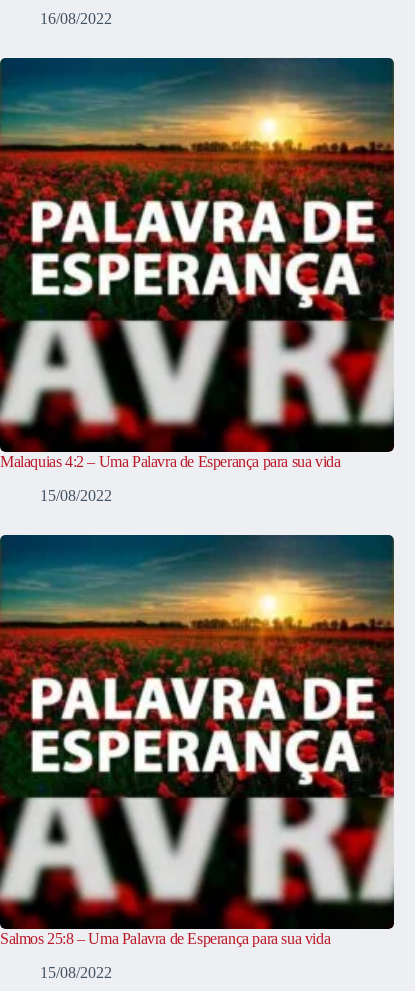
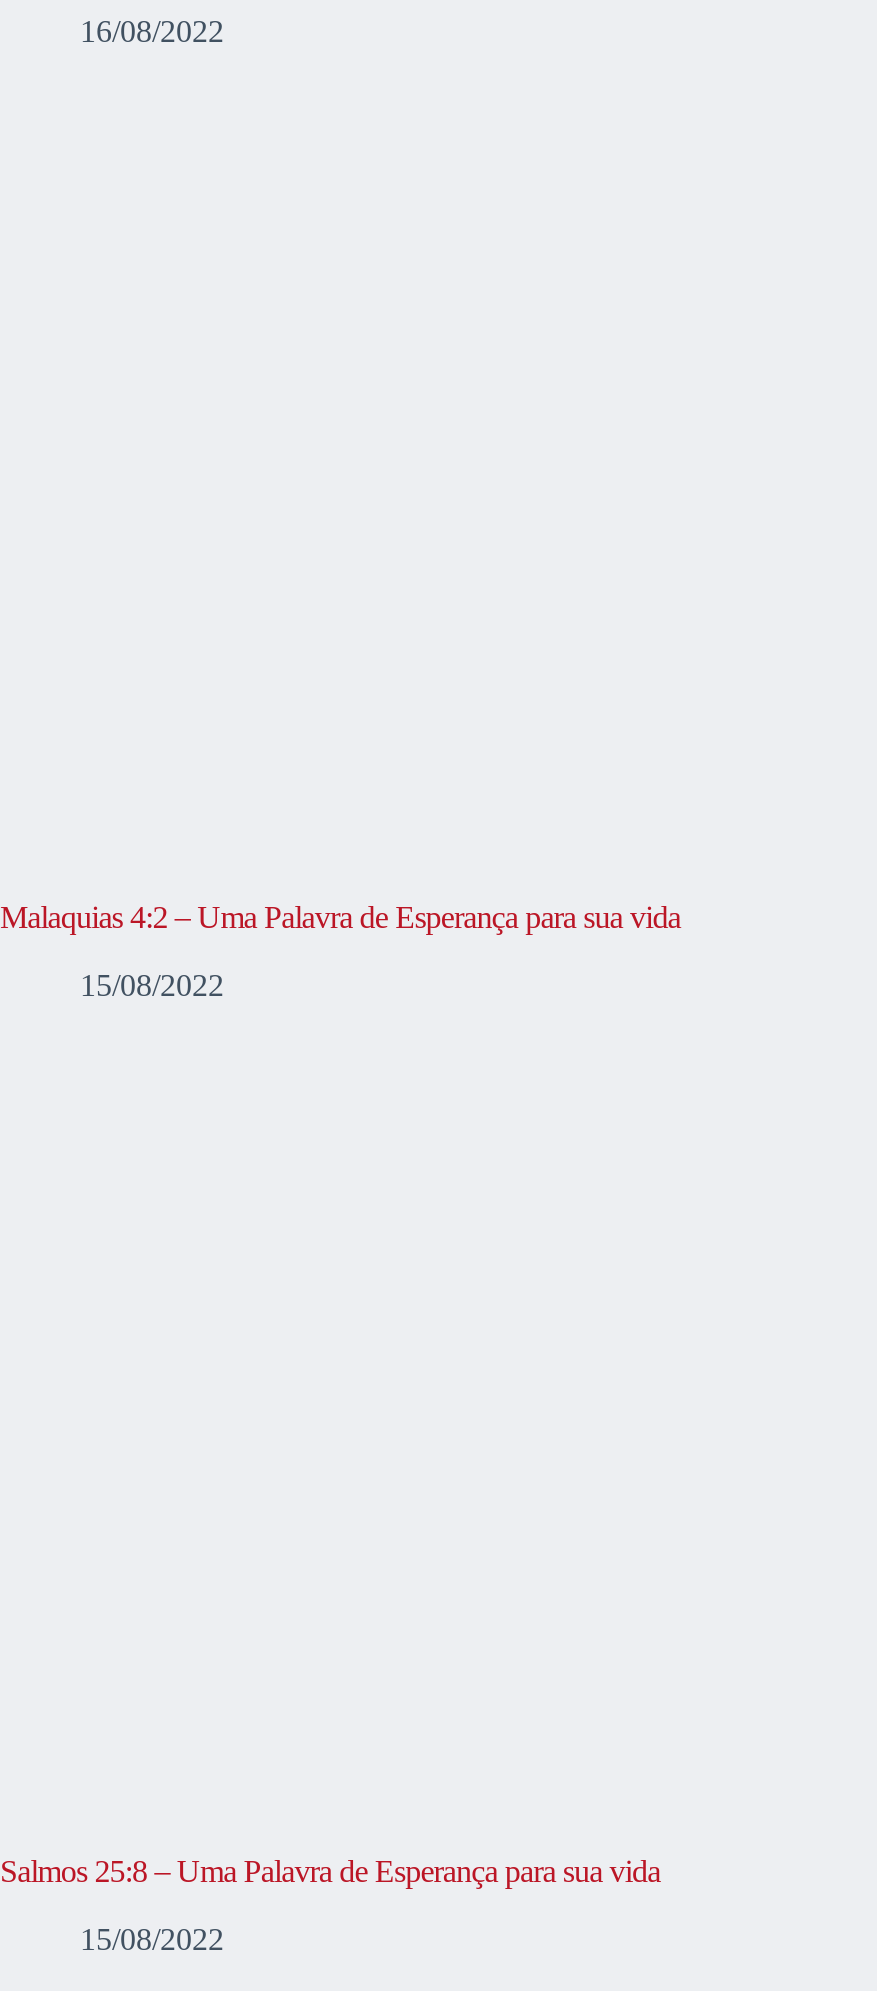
- [image]

- [image]
